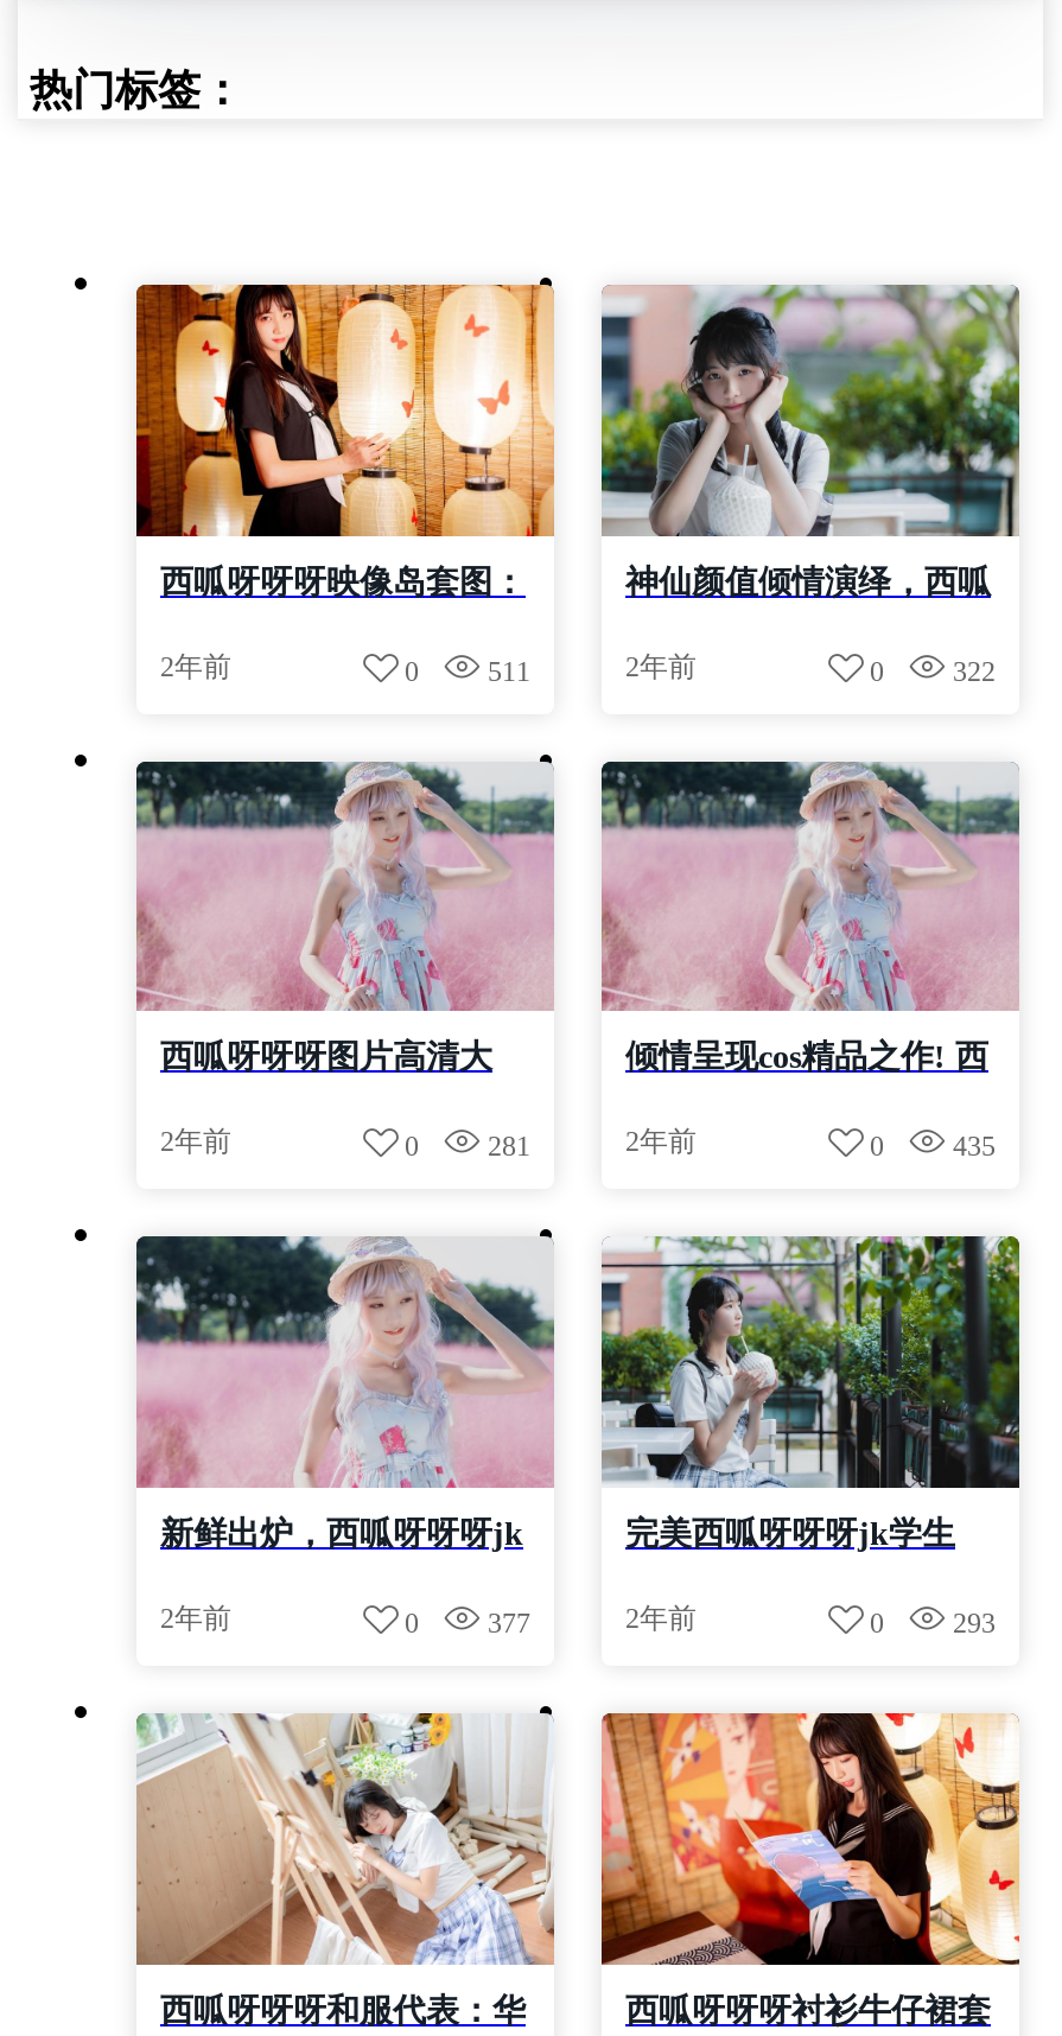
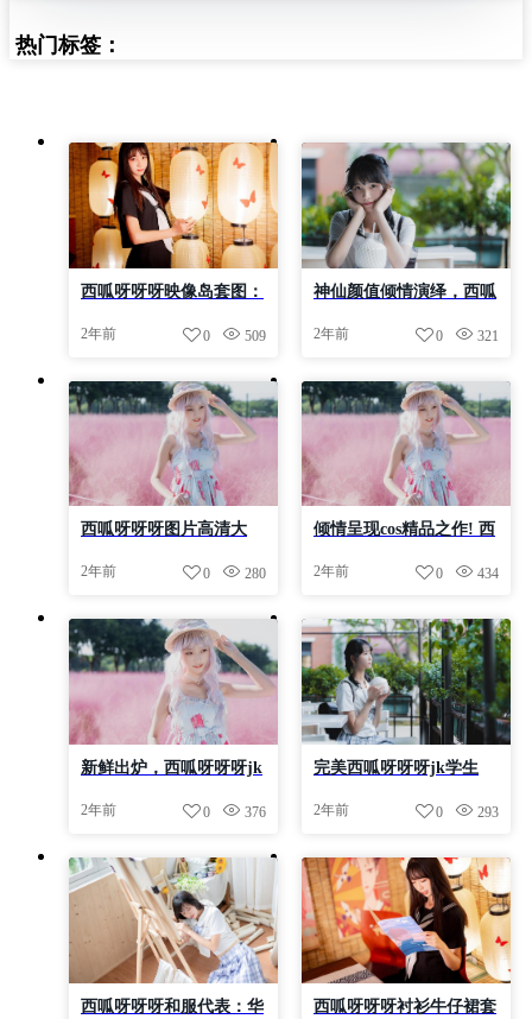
- 0 511
+ 0 509

- 0 322
+ 0 321

- 0 281
+ 0 280

- 0 435
+ 0 434

- 377
+ 376
